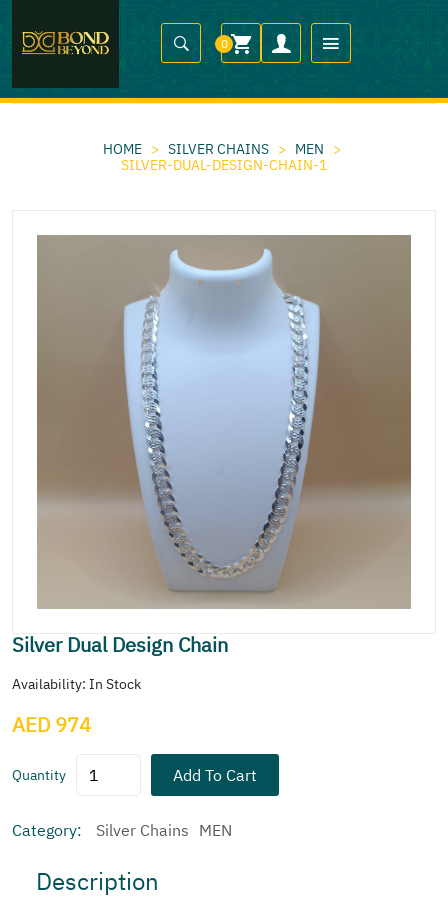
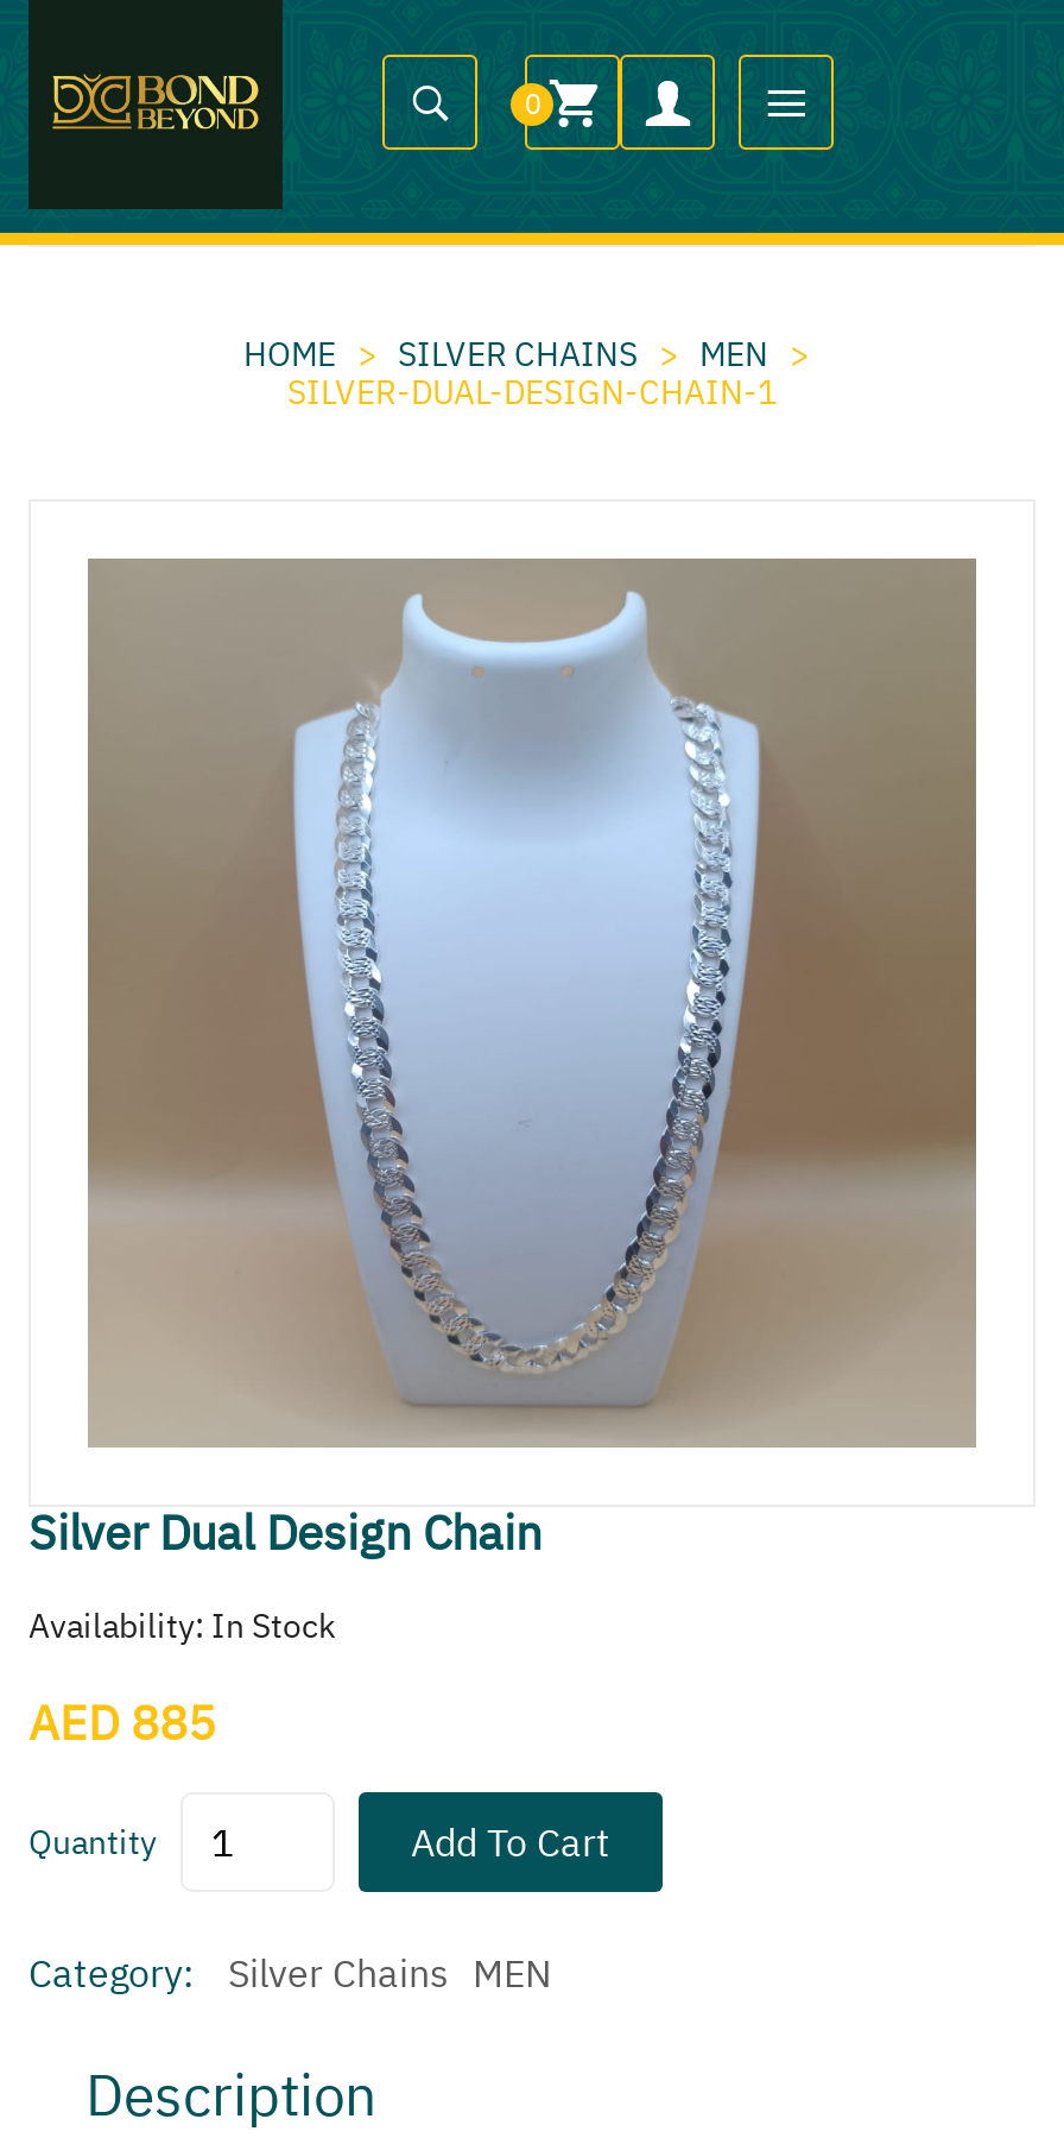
- AED 974
+ AED 885
